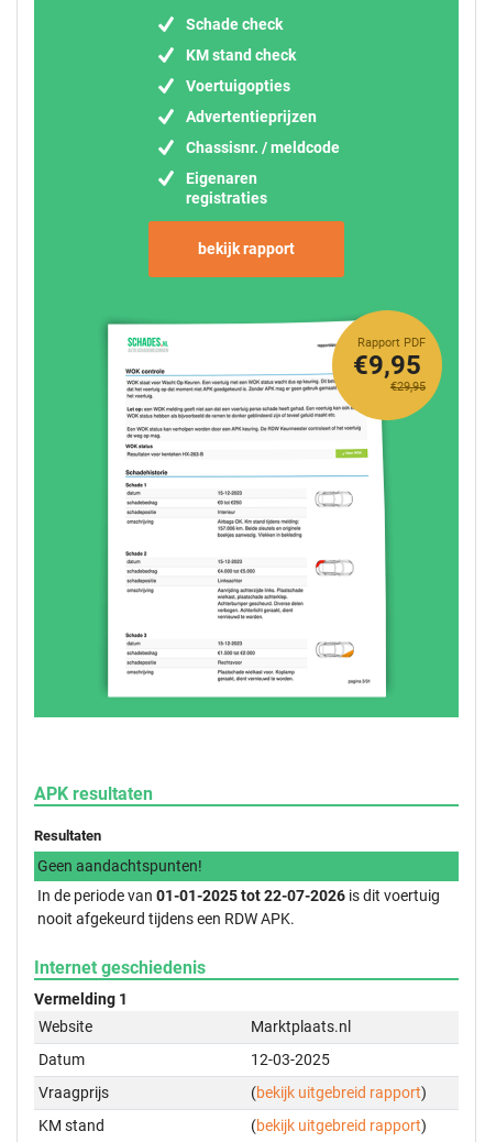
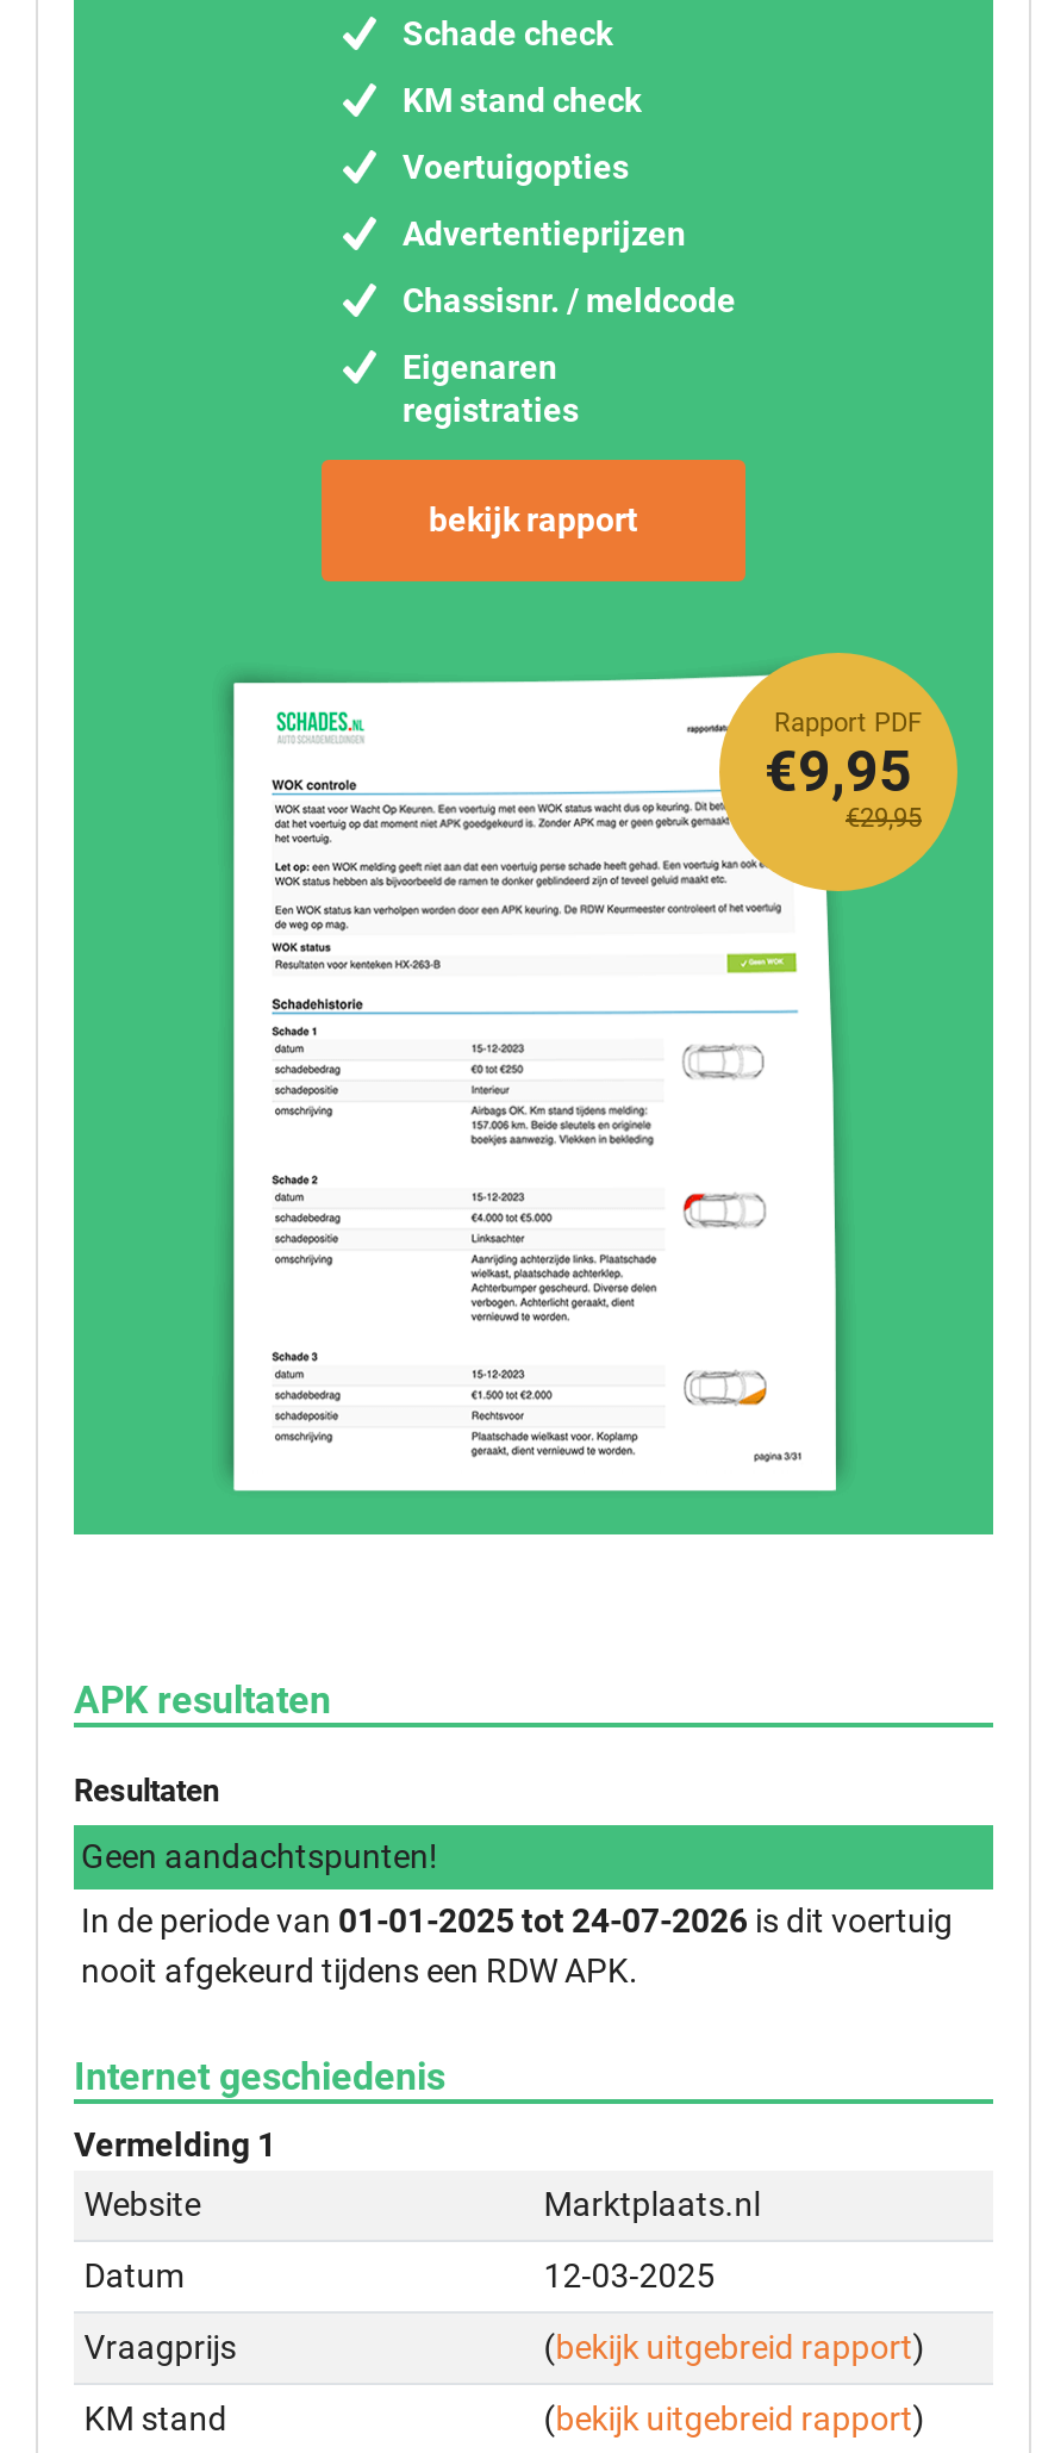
- In de periode van 01-01-2025 tot 22-07-2026 is dit voertuig
+ In de periode van 01-01-2025 tot 24-07-2026 is dit voertuig
